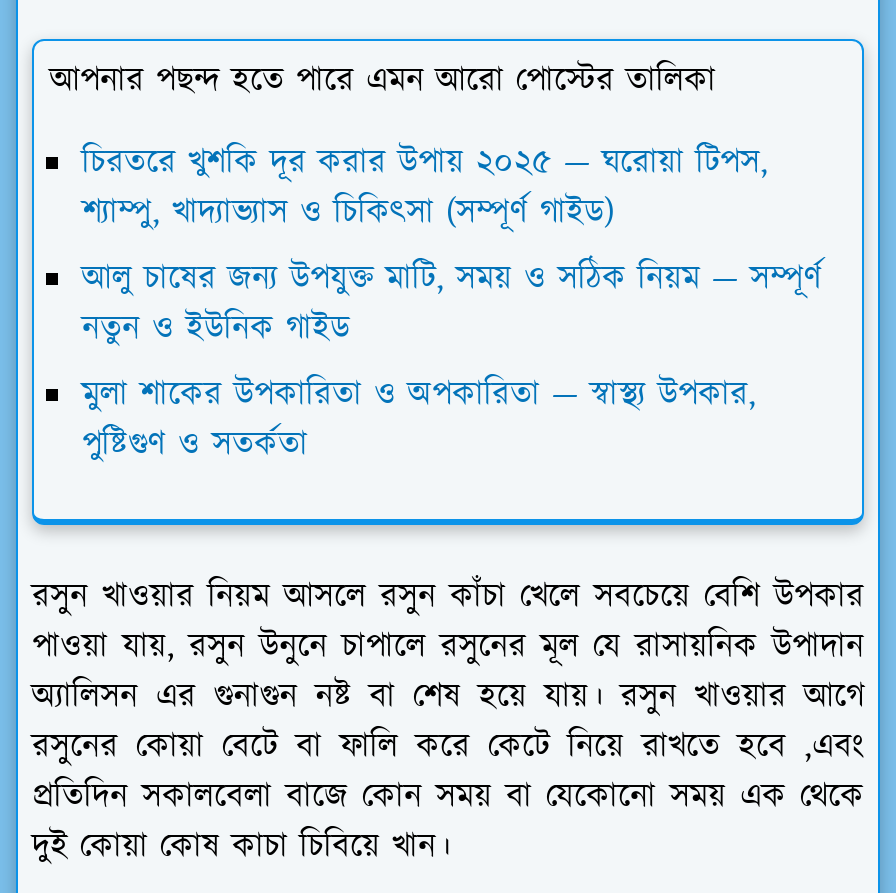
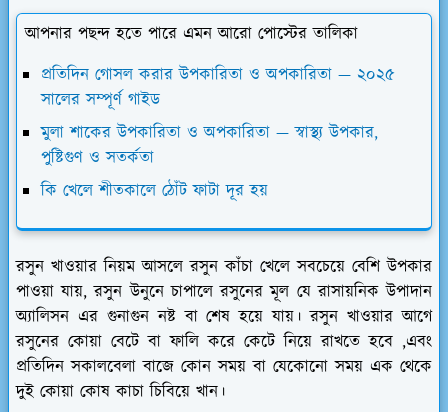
- চিরতরে খুশকি দূর করার উপায় ২০২৫ — ঘরোয়া টিপস,
- শ্যাম্পু, খাদ্যাভ্যাস ও চিকিৎসা (সম্পূর্ণ গাইড)
- আলু চাষের জন্য উপযুক্ত মাটি, সময় ও সঠিক নিয়ম — সম্পূর্ণ
- নতুন ও ইউনিক গাইড
+ প্রতিদিন গোসল করার উপকারিতা ও অপকারিতা — ২০২৫
+ সালের সম্পূর্ণ গাইড

moved up: মুলা শাকের উপকারিতা ও অপকারিতা — স্বাস্থ্য উপকার, | পুষ্টিগুণ ও সতর্কতা

+ কি খেলে শীতকালে ঠোঁট ফাটা দূর হয়
